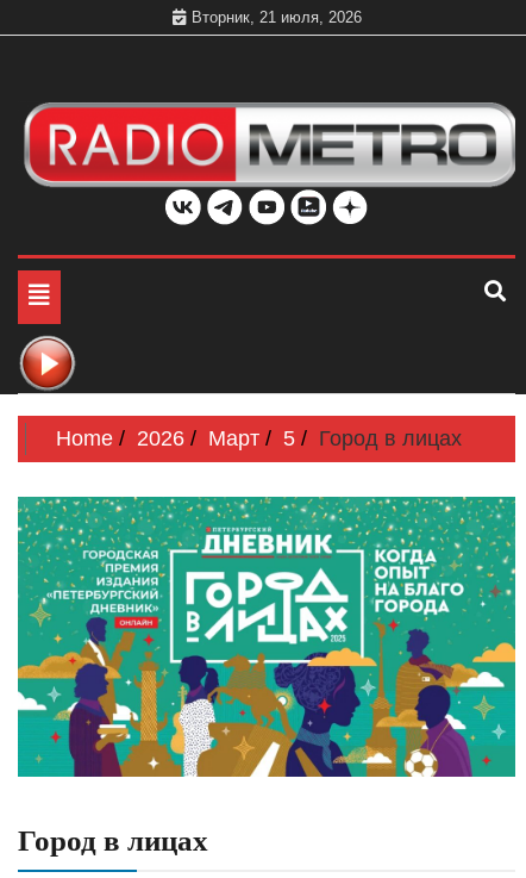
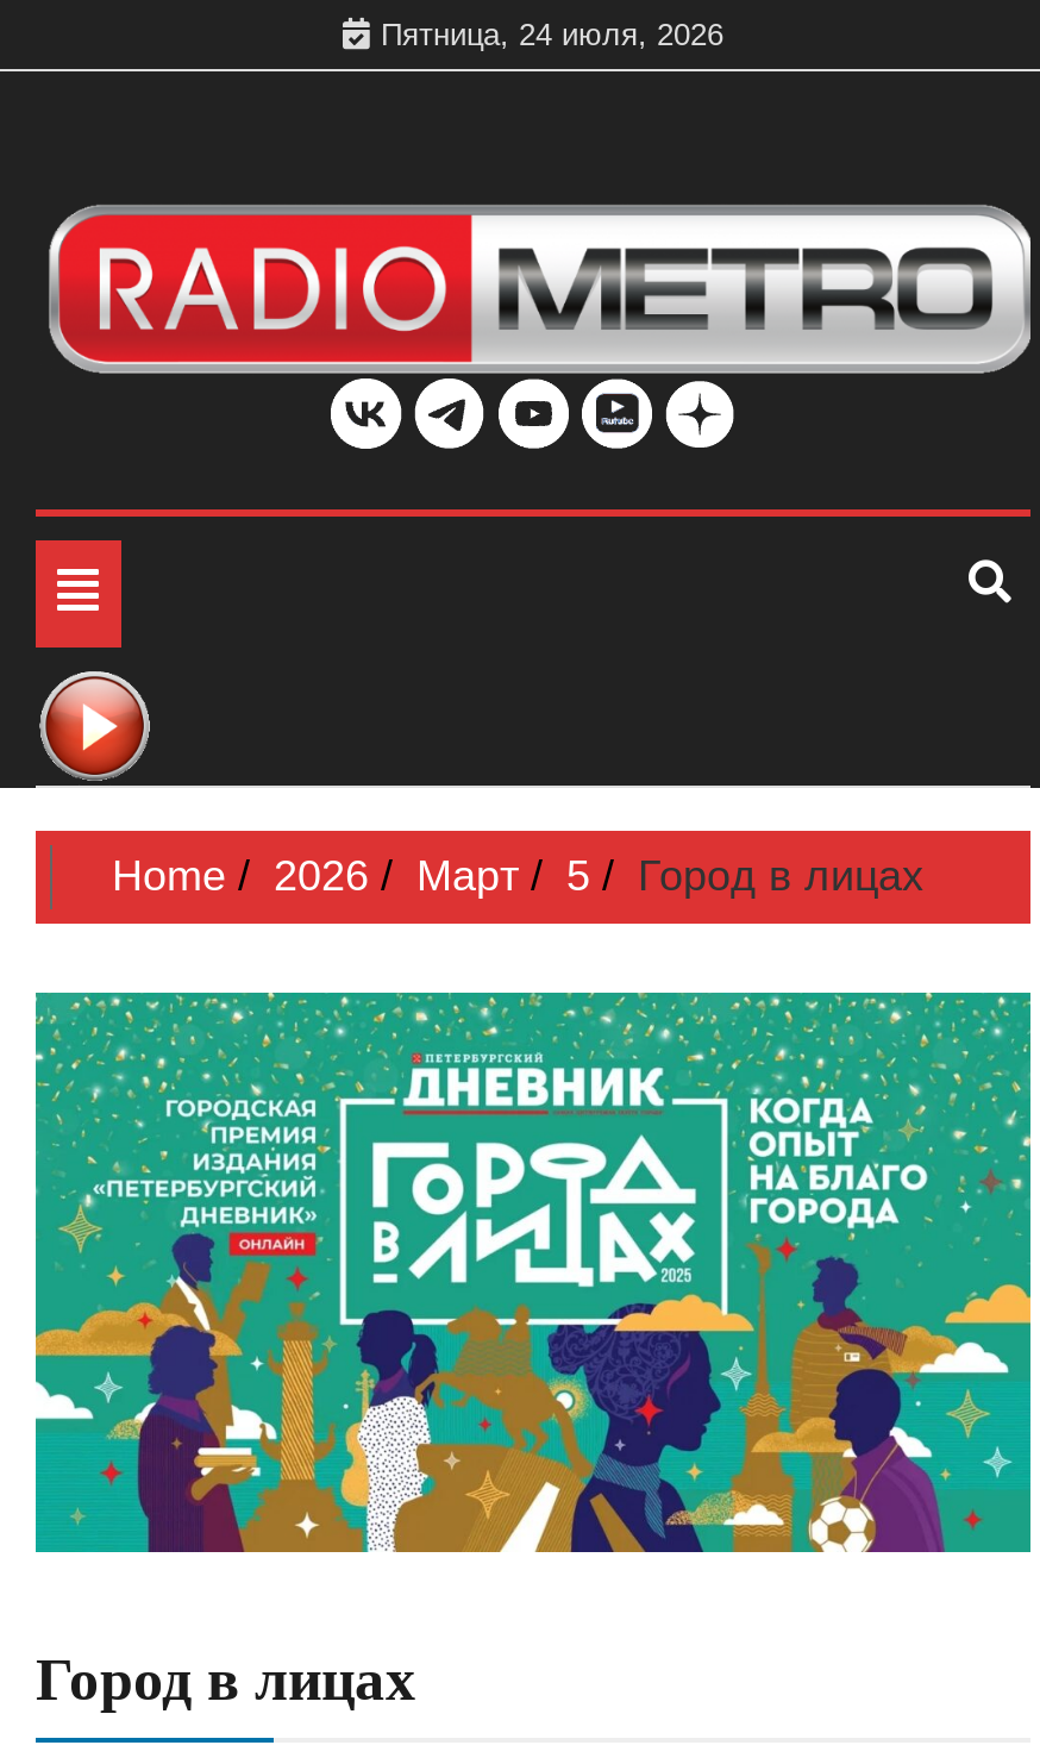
- Вторник, 21 июля, 2026
+ Пятница, 24 июля, 2026
